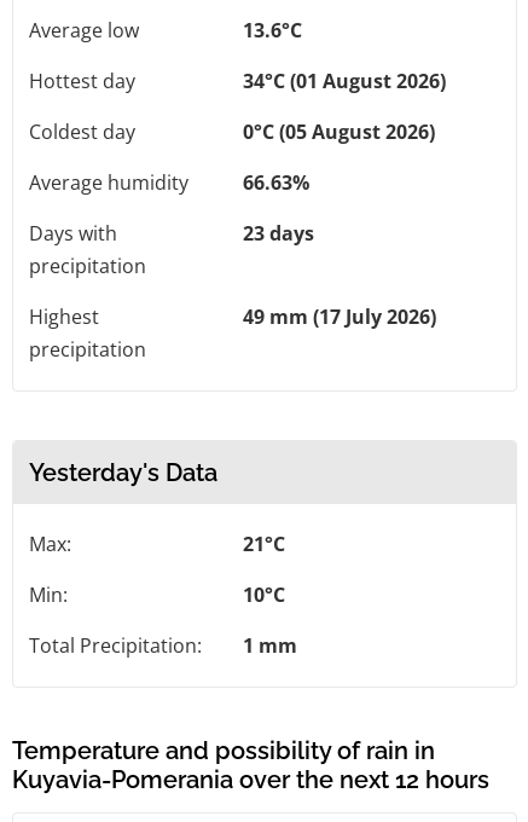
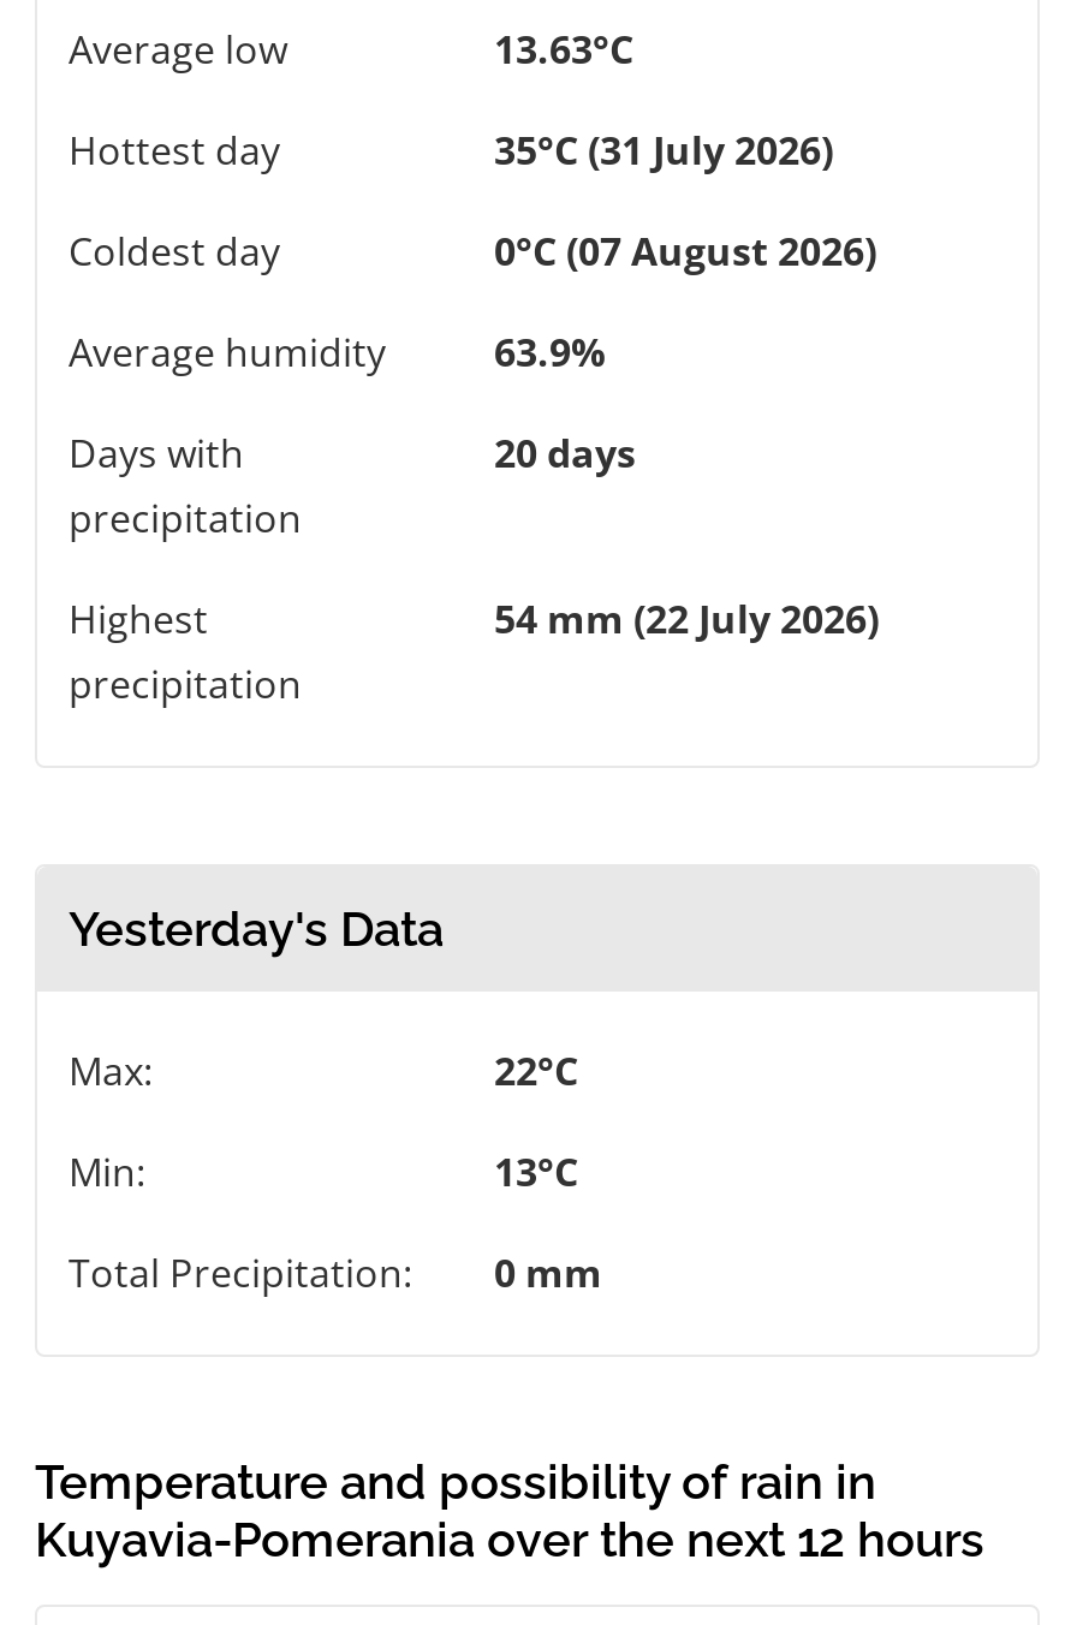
- 13.6°C
+ 13.63°C

- 34°C (01 August 2026)
+ 35°C (31 July 2026)

- 0°C (05 August 2026)
+ 0°C (07 August 2026)

- 66.63%
+ 63.9%

- 23 days
+ 20 days

- 49 mm (17 July 2026)
+ 54 mm (22 July 2026)

- 21°C
+ 22°C

- 10°C
+ 13°C

- Total Precipitation: 1 mm
+ Total Precipitation: 0 mm
